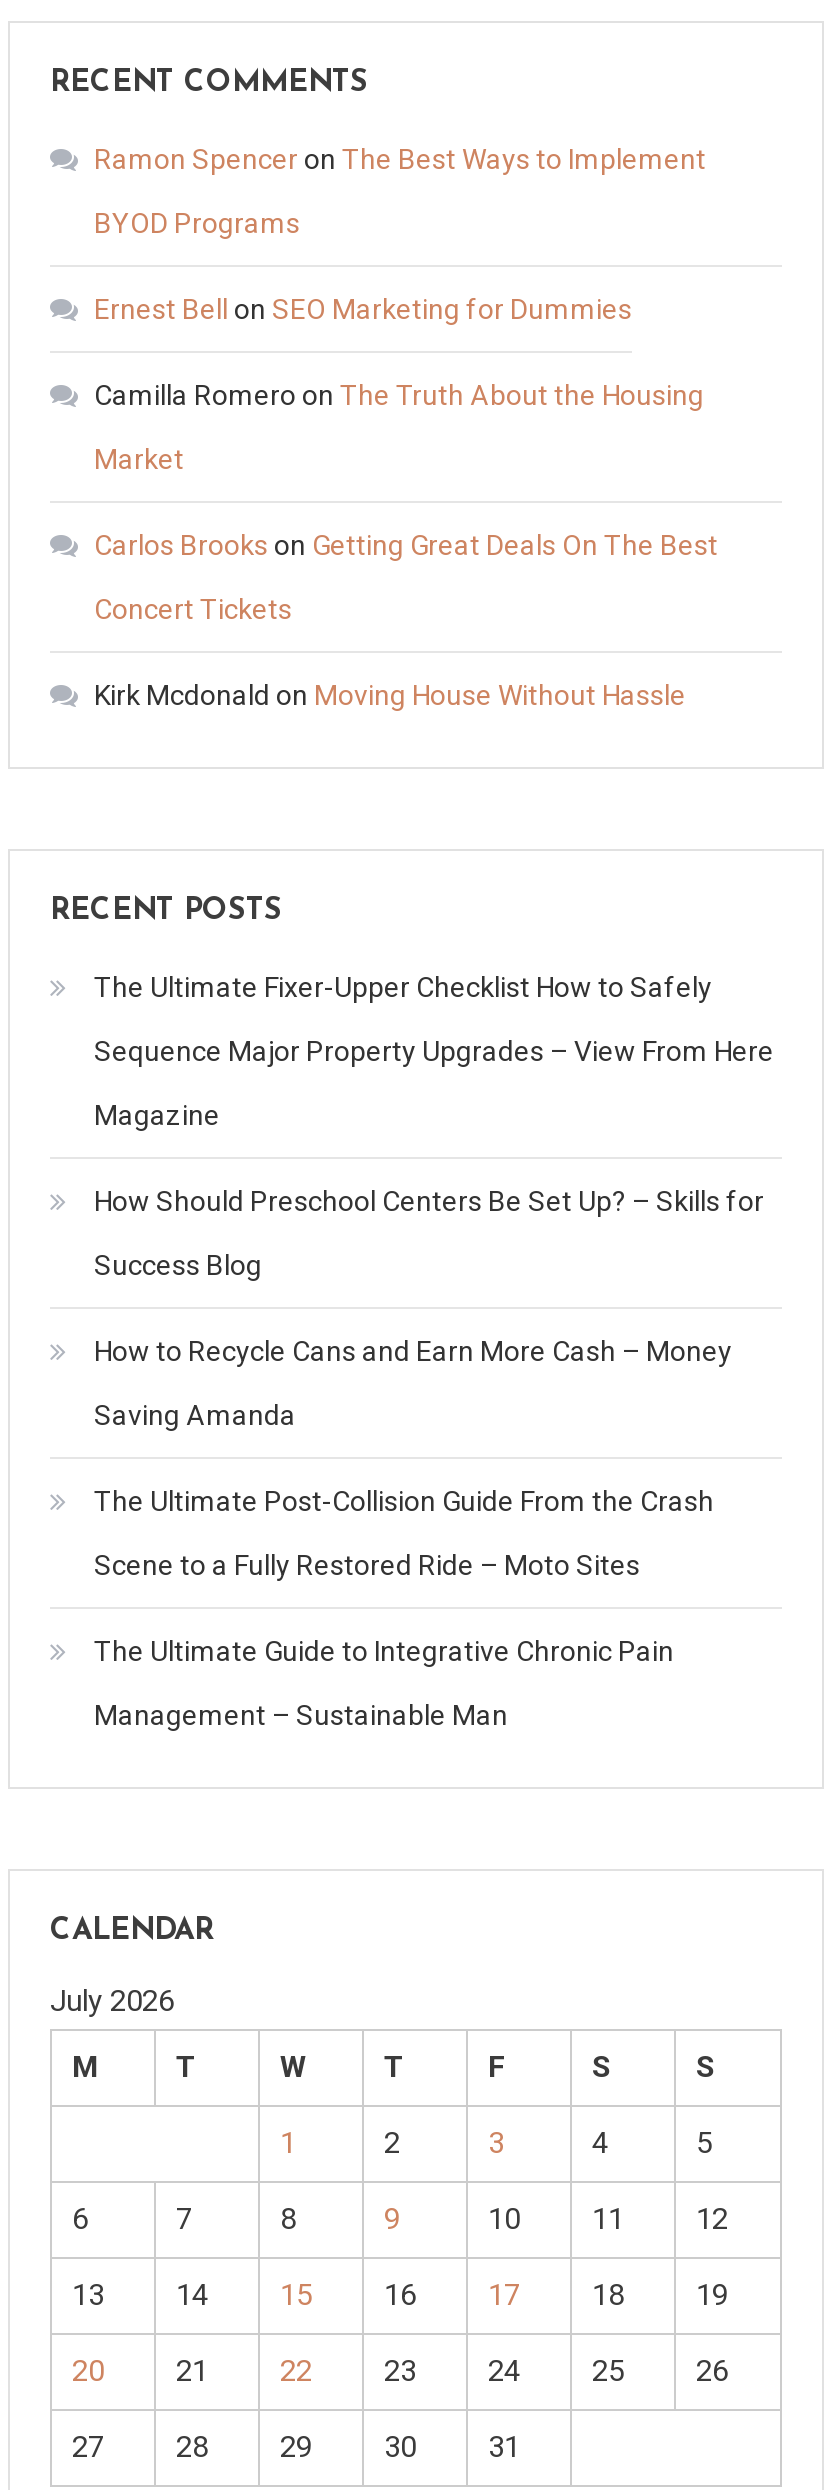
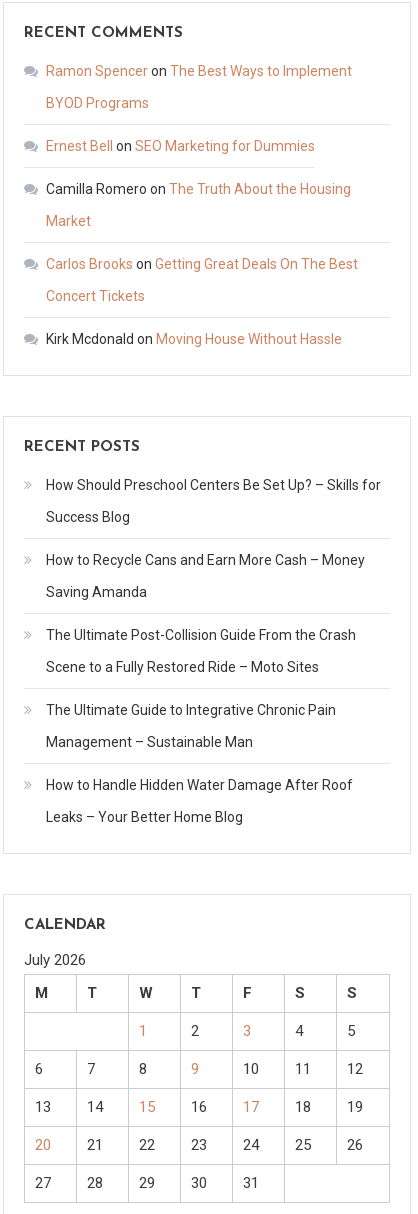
- The Ultimate Fixer-Upper Checklist How to Safely
- Sequence Major Property Upgrades – View From Here
- Magazine

moved up: How Should Preschool Centers Be Set Up? – Skills for | Success Blog | How to Recycle Cans and Earn More Cash – Money | Saving Amanda | The Ultimate Post-Collision Guide From the Crash | Scene to a Fully Restored Ride – Moto Sites | The Ultimate Guide to Integrative Chronic Pain | Management – Sustainable Man

+ How to Handle Hidden Water Damage After Roof
+ Leaks – Your Better Home Blog
